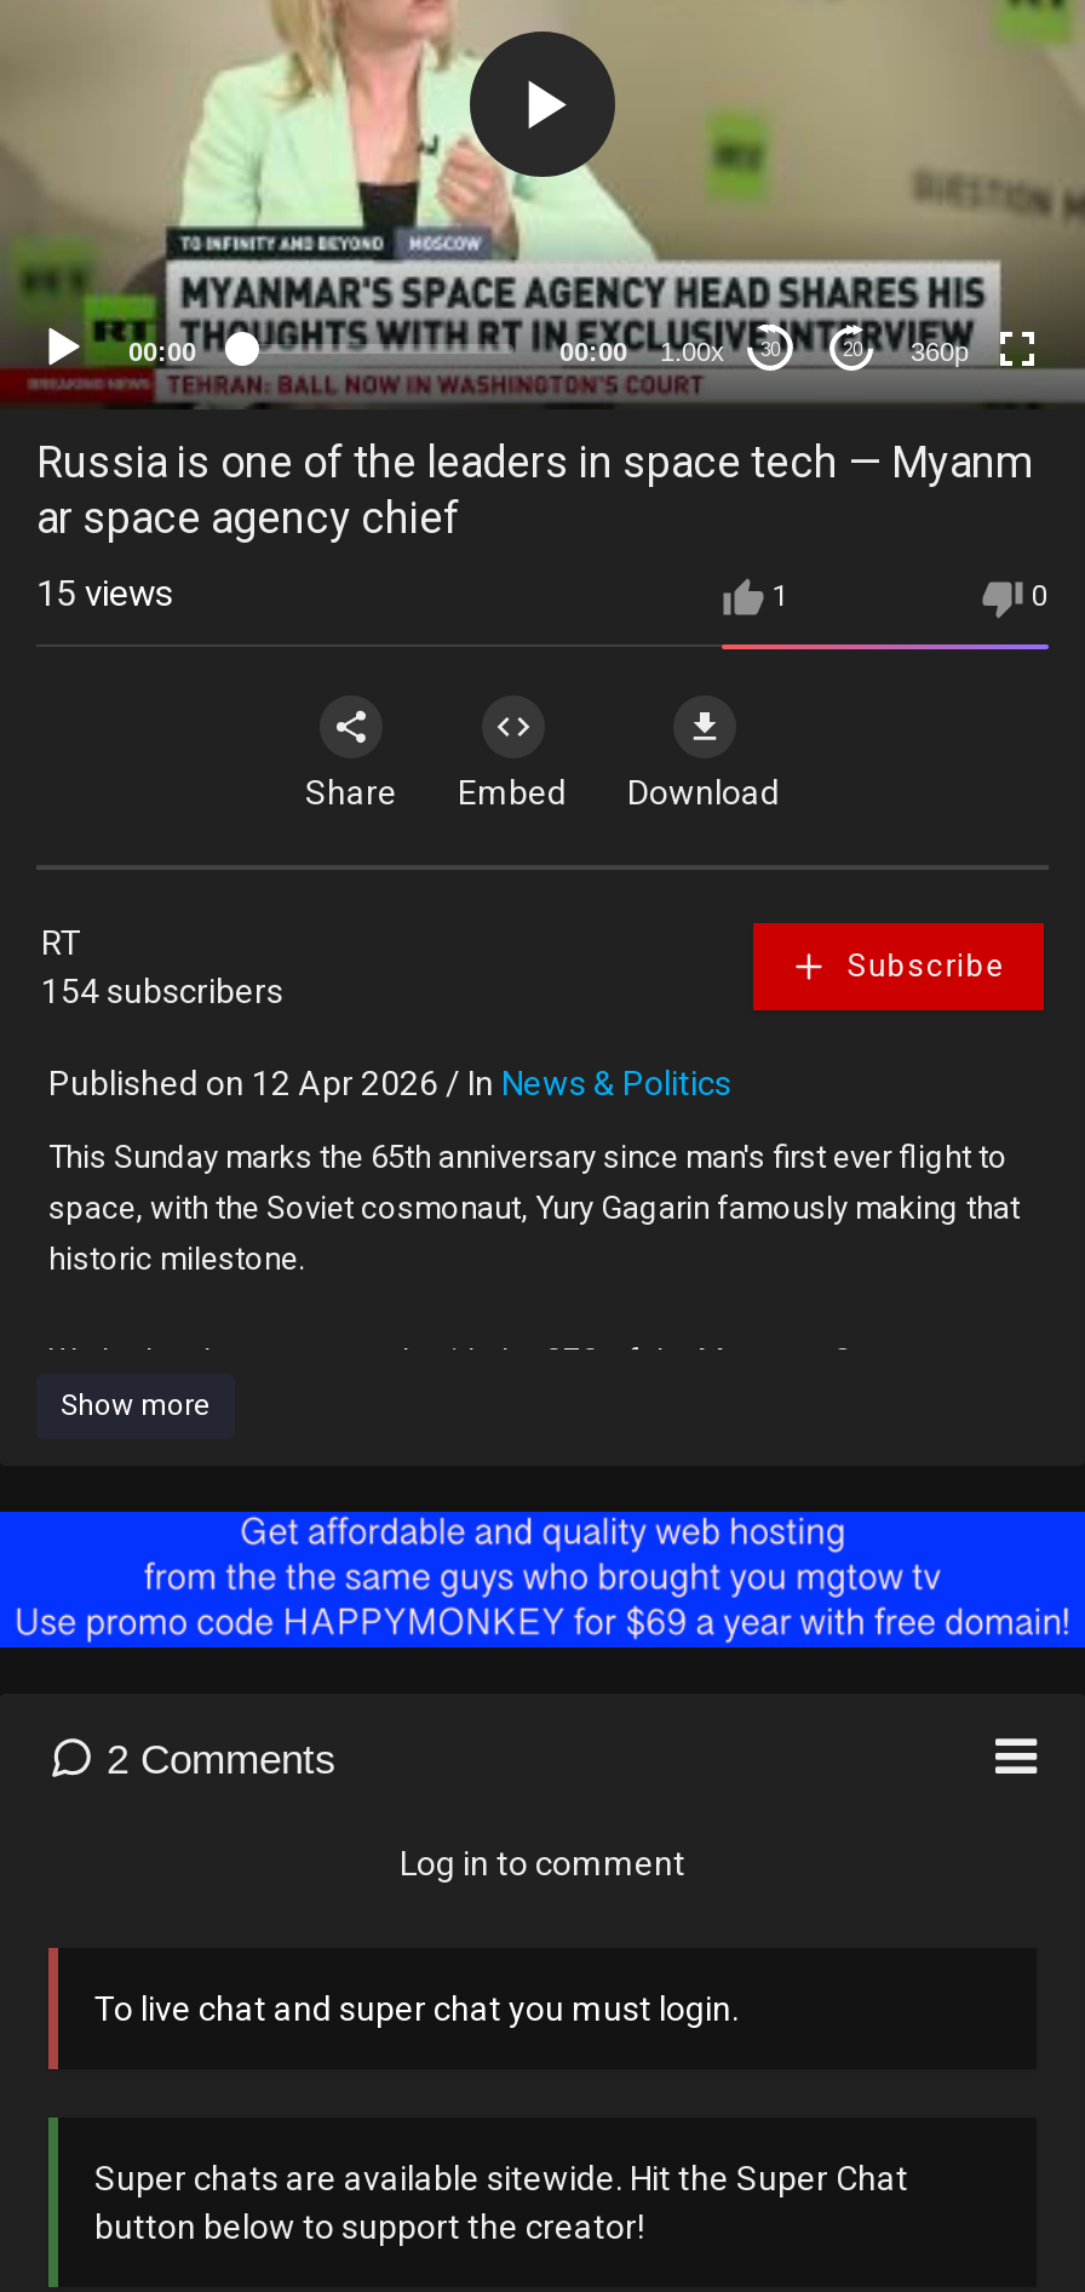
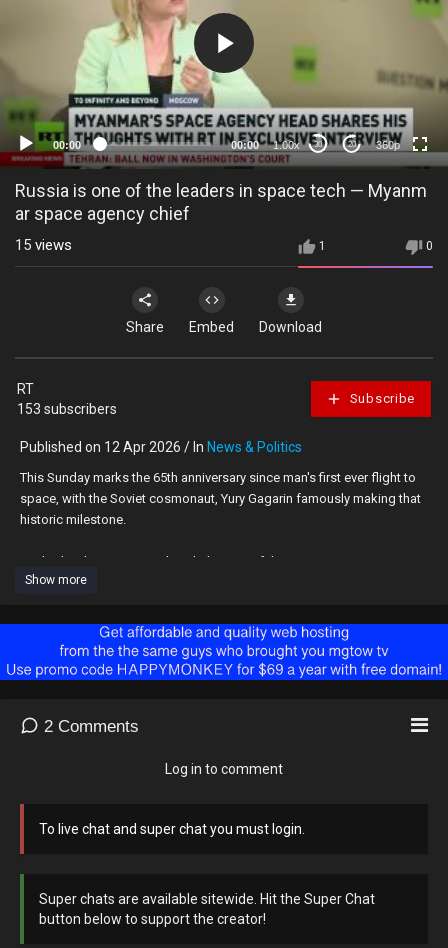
- 154 subscribers
+ 153 subscribers
